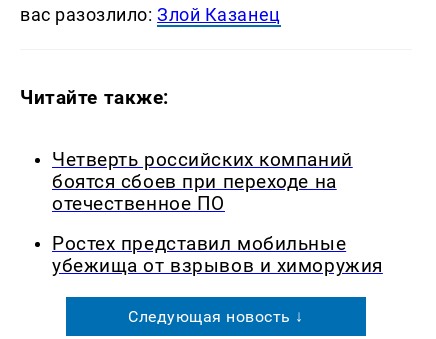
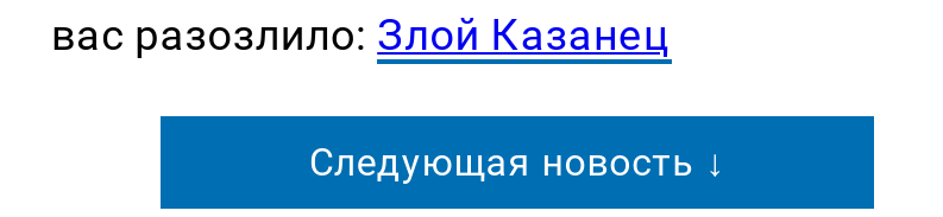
- Читайте также:
- Четверть российских компаний
- боятся сбоев при переходе на
- отечественное ПО
- Ростех представил мобильные
- убежища от взрывов и химоружия
